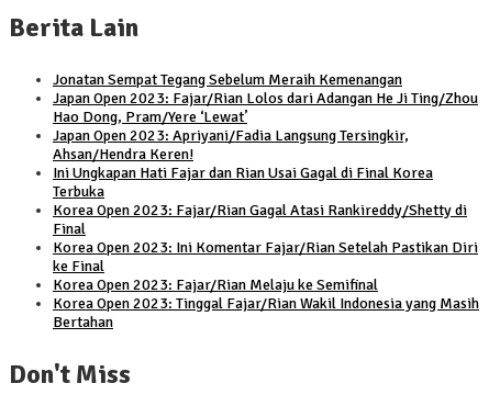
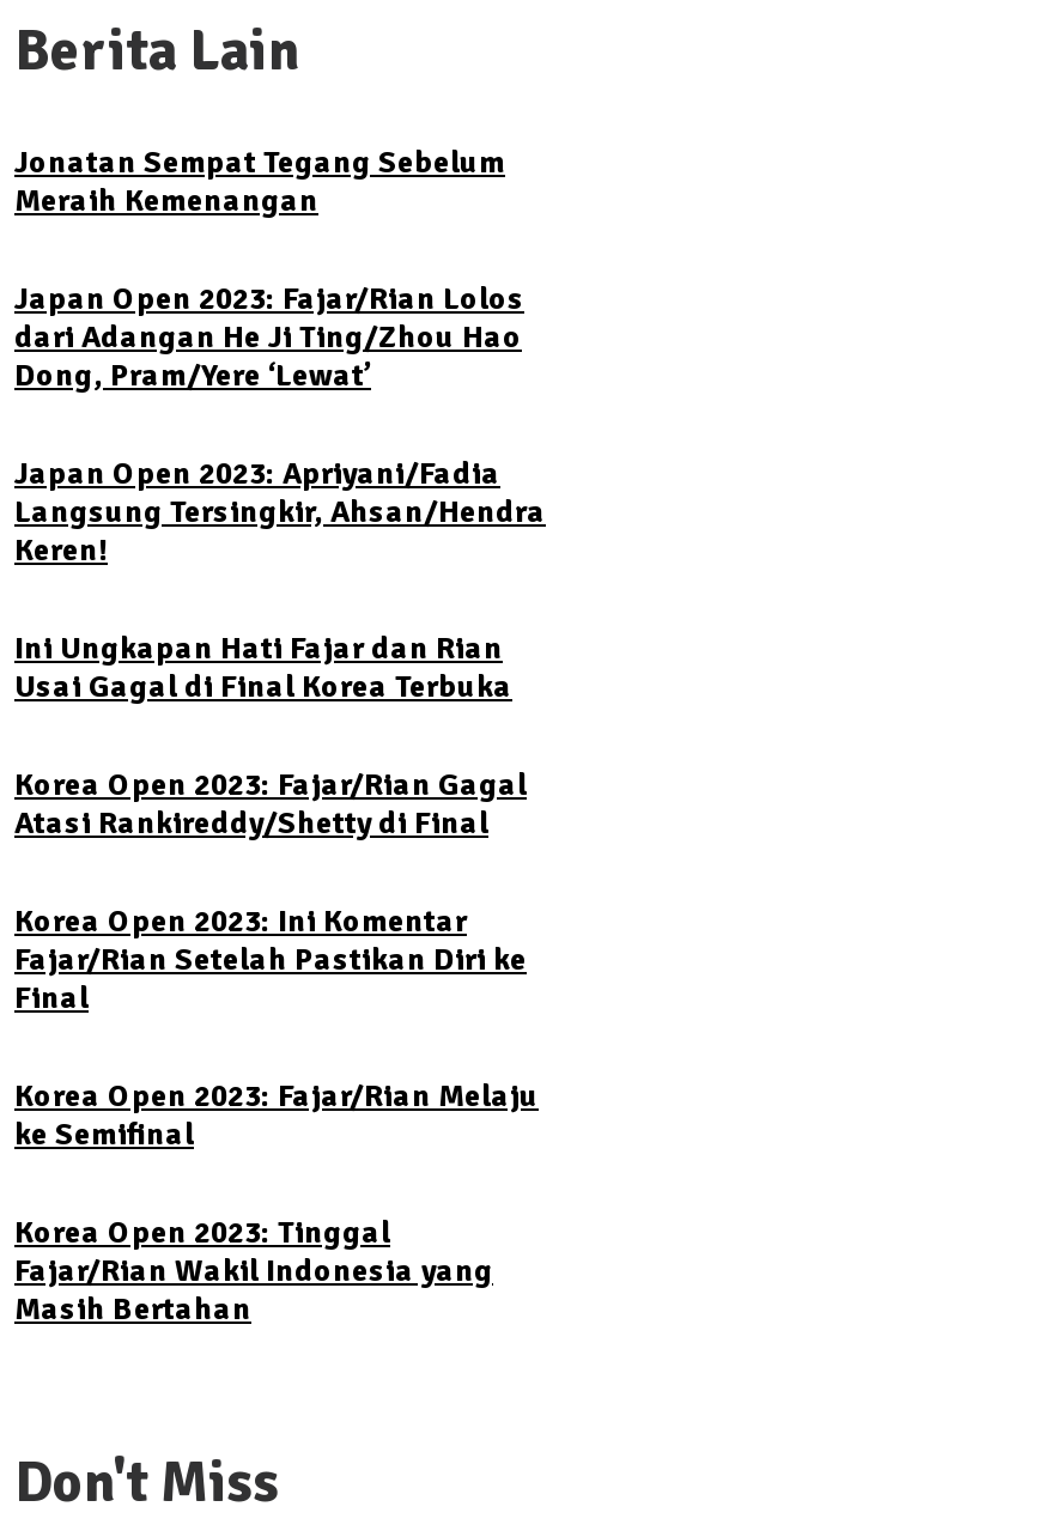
- Jonatan Sempat Tegang Sebelum Meraih Kemenangan
- Japan Open 2023: Fajar/Rian Lolos dari Adangan He Ji Ting/Zhou
- Hao Dong, Pram/Yere ‘Lewat’
- Japan Open 2023: Apriyani/Fadia Langsung Tersingkir,
- Ahsan/Hendra Keren!
- Ini Ungkapan Hati Fajar dan Rian Usai Gagal di Final Korea
- Terbuka
- Korea Open 2023: Fajar/Rian Gagal Atasi Rankireddy/Shetty di
+ Jonatan Sempat Tegang Sebelum
+ Meraih Kemenangan
+ Japan Open 2023: Fajar/Rian Lolos
+ dari Adangan He Ji Ting/Zhou Hao
+ Dong, Pram/Yere ‘Lewat’
+ Japan Open 2023: Apriyani/Fadia
+ Langsung Tersingkir, Ahsan/Hendra
+ Keren!
+ Ini Ungkapan Hati Fajar dan Rian
+ Usai Gagal di Final Korea Terbuka
+ Korea Open 2023: Fajar/Rian Gagal
+ Atasi Rankireddy/Shetty di Final
+ Korea Open 2023: Ini Komentar
+ Fajar/Rian Setelah Pastikan Diri ke

- Korea Open 2023: Ini Komentar Fajar/Rian Setelah Pastikan Diri
- ke Final
- Korea Open 2023: Fajar/Rian Melaju ke Semifinal
- Korea Open 2023: Tinggal Fajar/Rian Wakil Indonesia yang Masih
- Bertahan
+ Korea Open 2023: Fajar/Rian Melaju
+ ke Semifinal
+ Korea Open 2023: Tinggal
+ Fajar/Rian Wakil Indonesia yang
+ Masih Bertahan
